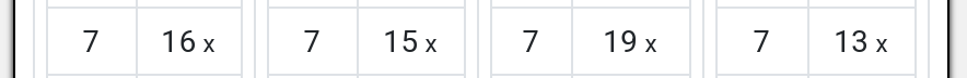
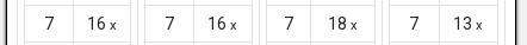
- 7 15 x
+ 7 16 x

- 7 19 x
+ 7 18 x
